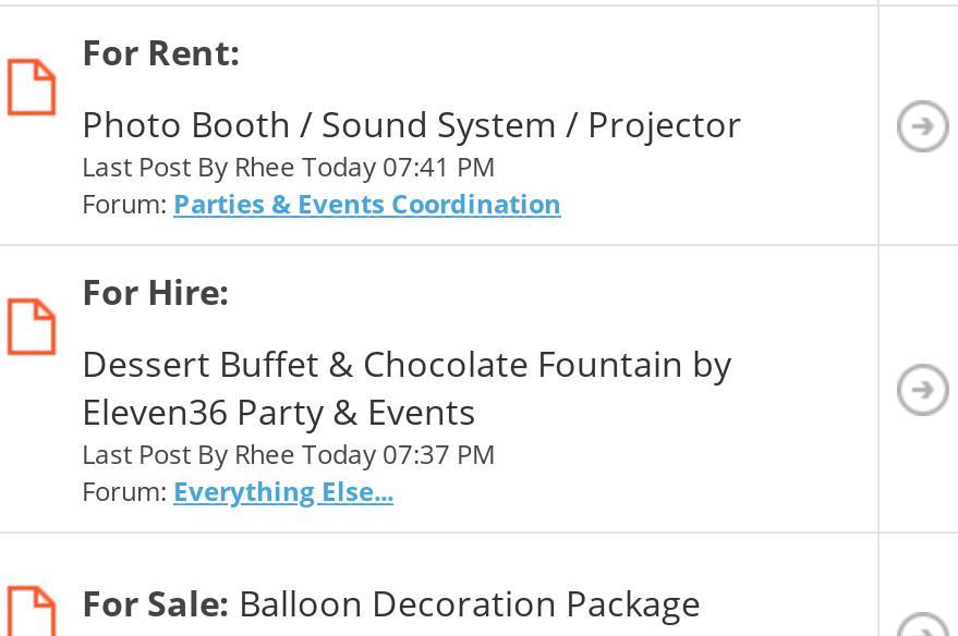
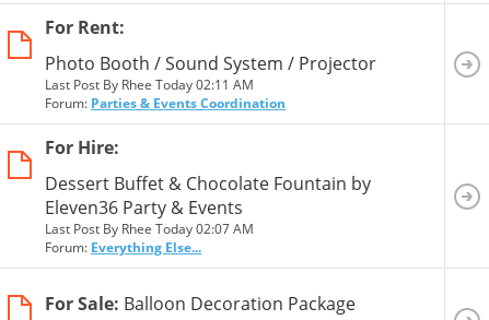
- Last Post By Rhee Today 07:41 PM
+ Last Post By Rhee Today 02:11 AM

- Last Post By Rhee Today 07:37 PM
+ Last Post By Rhee Today 02:07 AM
